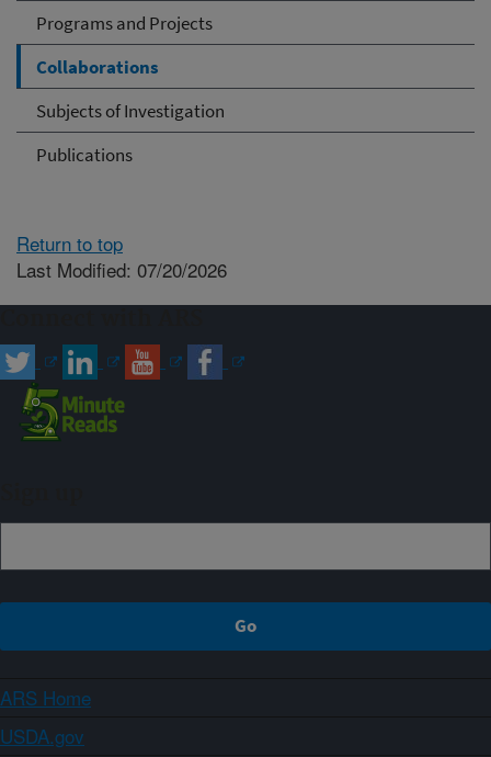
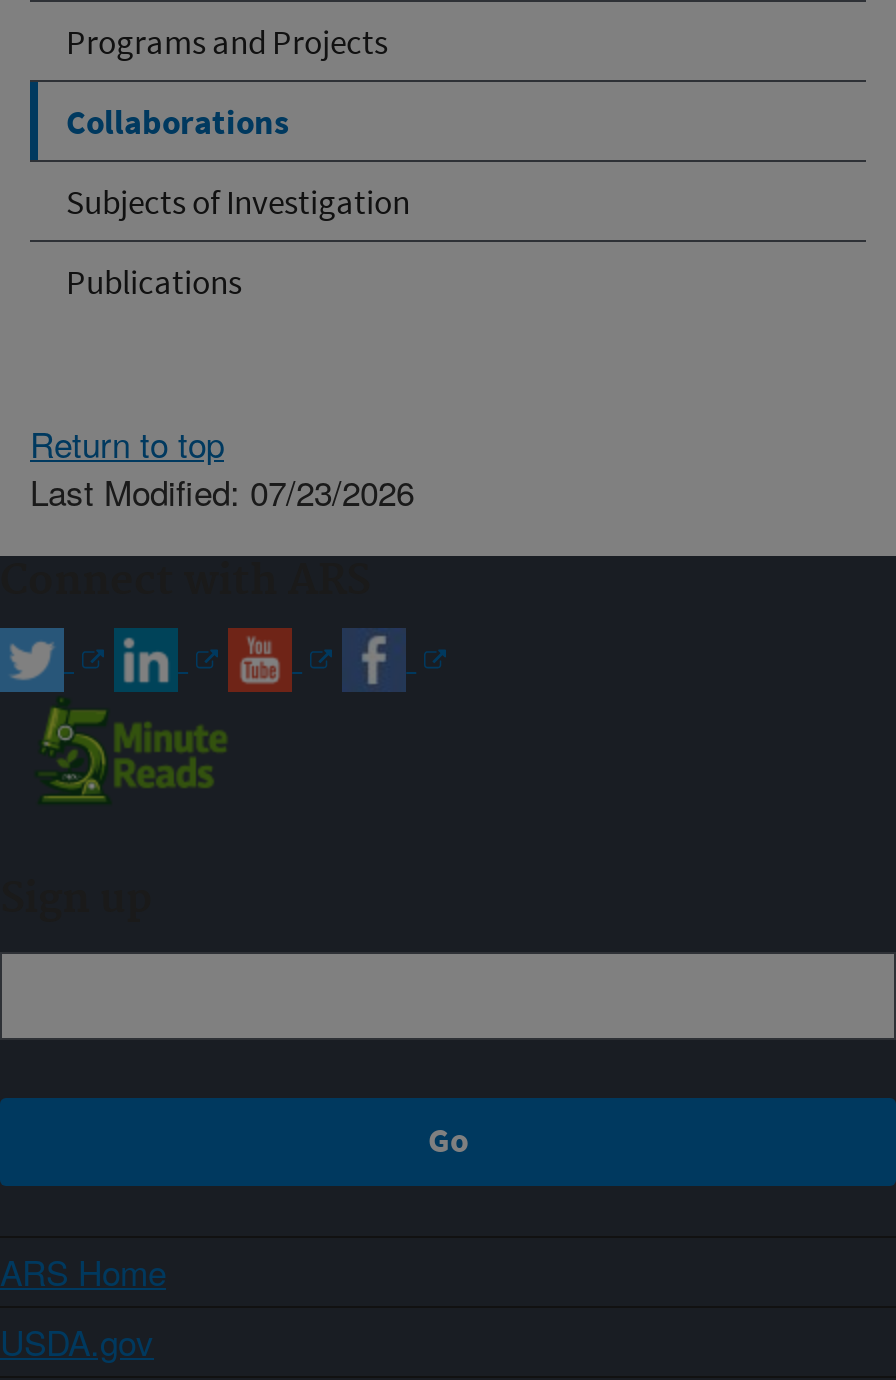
- Last Modified: 07/20/2026
+ Last Modified: 07/23/2026
